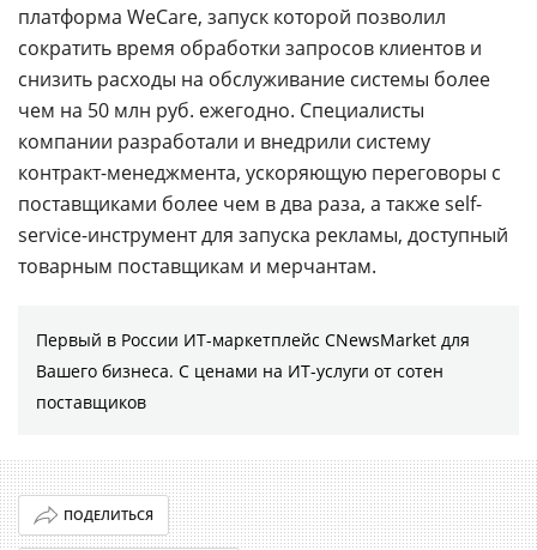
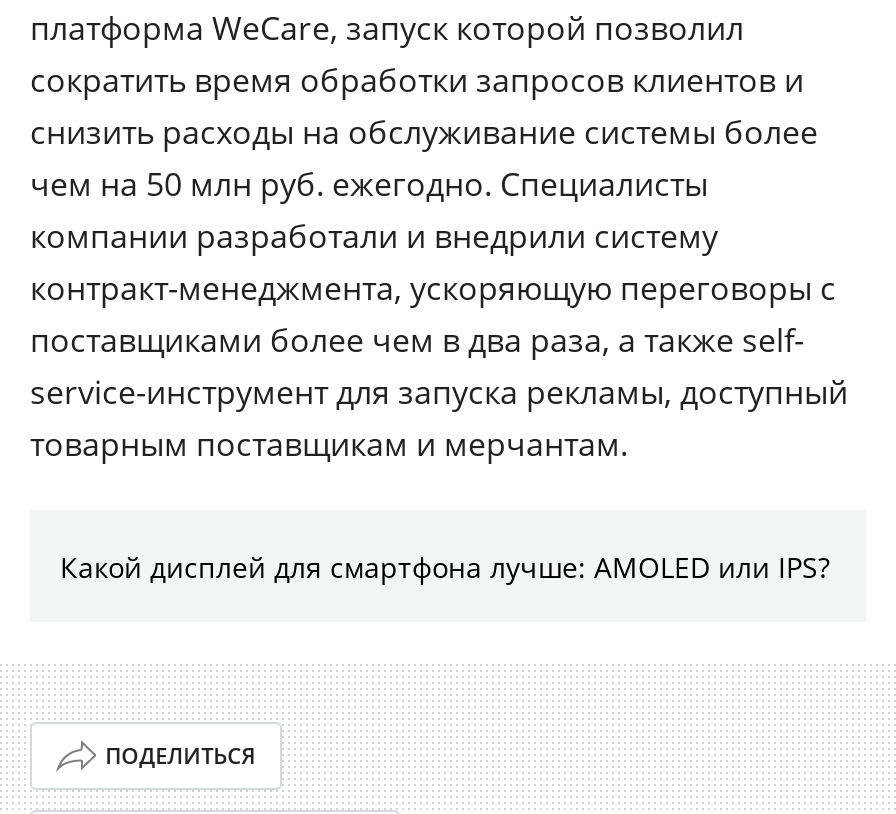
- Первый в России ИТ-маркетплейс CNewsMarket для
- Вашего бизнеса. С ценами на ИТ-услуги от сотен
- поставщиков
+ Какой дисплей для смартфона лучше: AMOLED или IPS?
